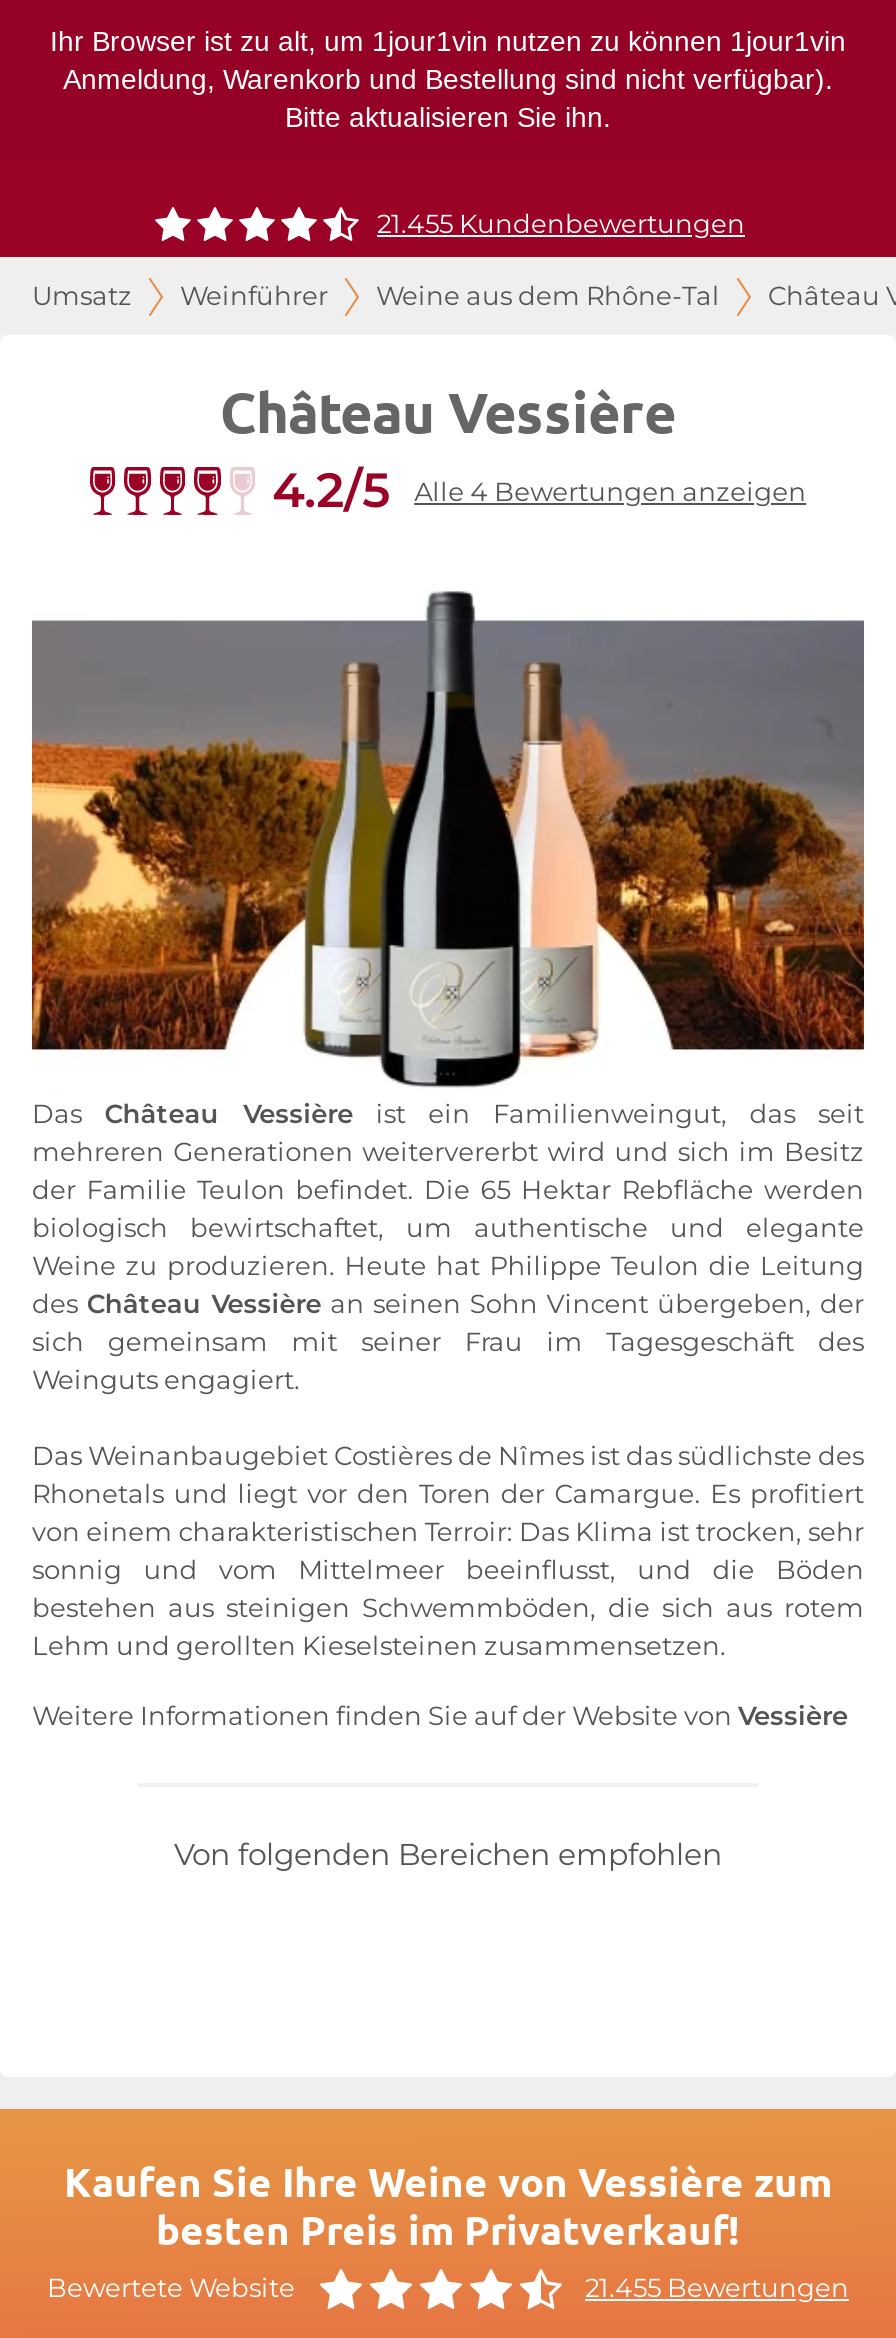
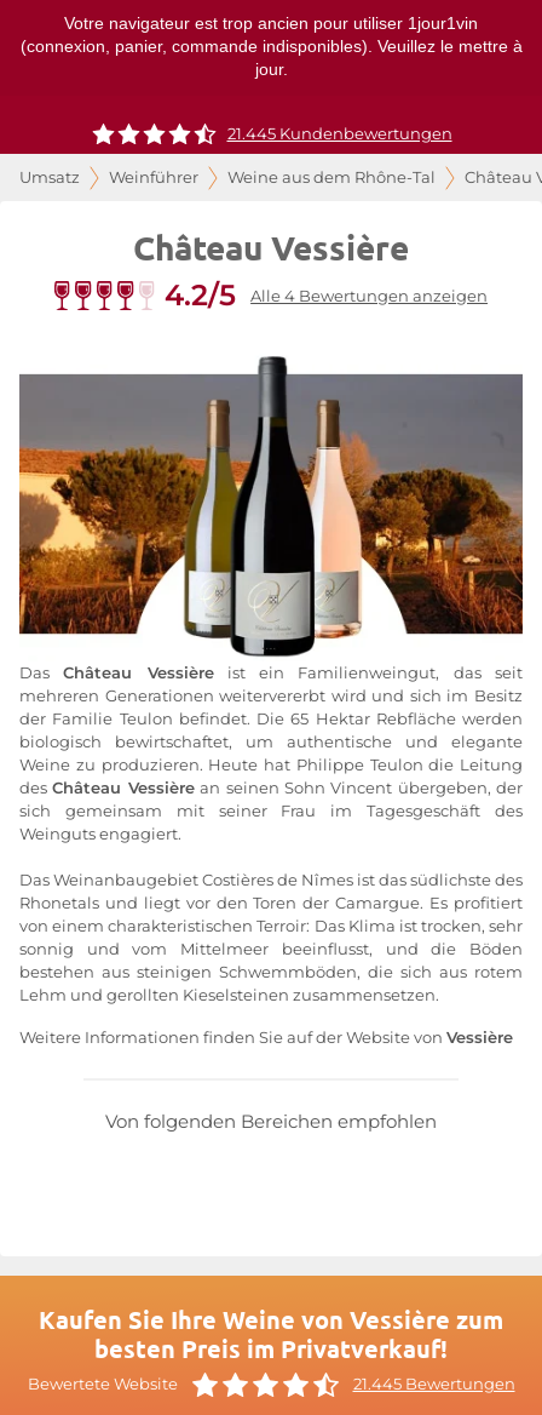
- Ihr Browser ist zu alt, um 1jour1vin nutzen zu können 1jour1vin
- Anmeldung, Warenkorb und Bestellung sind nicht verfügbar).
- Bitte aktualisieren Sie ihn.
+ Votre navigateur est trop ancien pour utiliser 1jour1vin
+ (connexion, panier, commande indisponibles). Veuillez le mettre à
+ jour.

- 21.455 Kundenbewertungen
+ 21.445 Kundenbewertungen

- 21.455 Bewertungen
+ 21.445 Bewertungen
